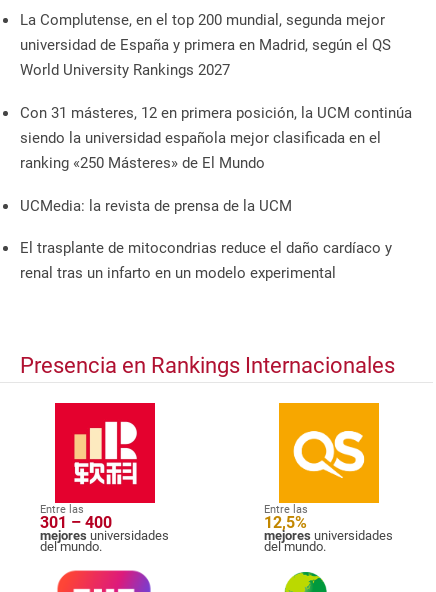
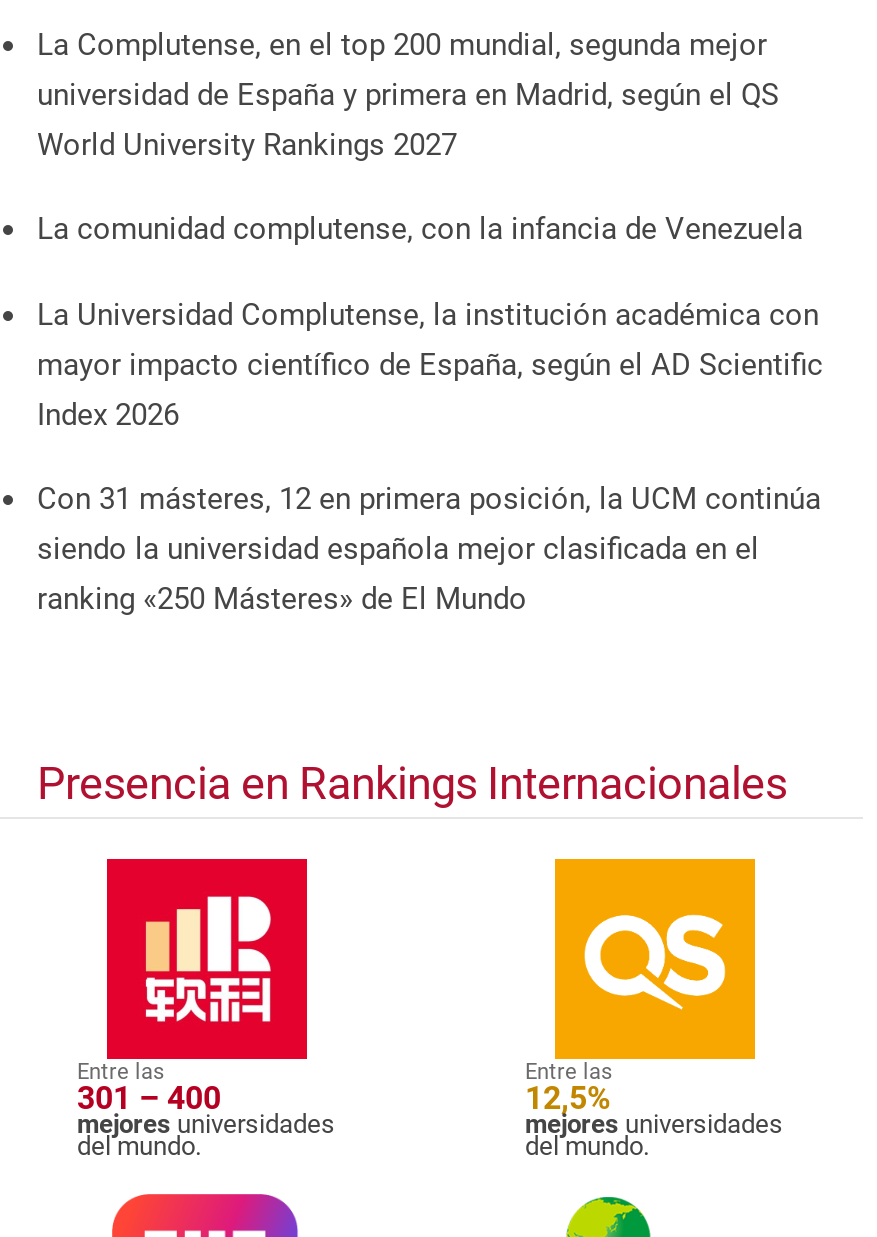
+ La comunidad complutense, con la infancia de Venezuela
+ La Universidad Complutense, la institución académica con
+ mayor impacto científico de España, según el AD Scientific
+ Index 2026

moved down: Con 31 másteres, 12 en primera posición, la UCM continúa | siendo la universidad española mejor clasificada en el | ranking «250 Másteres» de El Mundo

- UCMedia: la revista de prensa de la UCM
- El trasplante de mitocondrias reduce el daño cardíaco y
- renal tras un infarto en un modelo experimental
